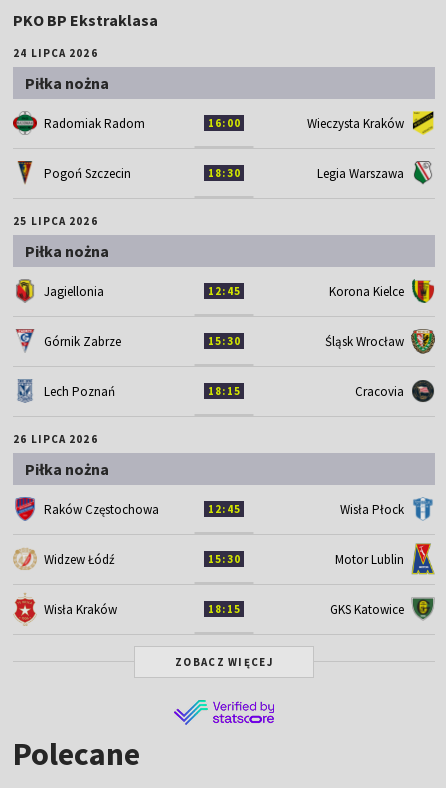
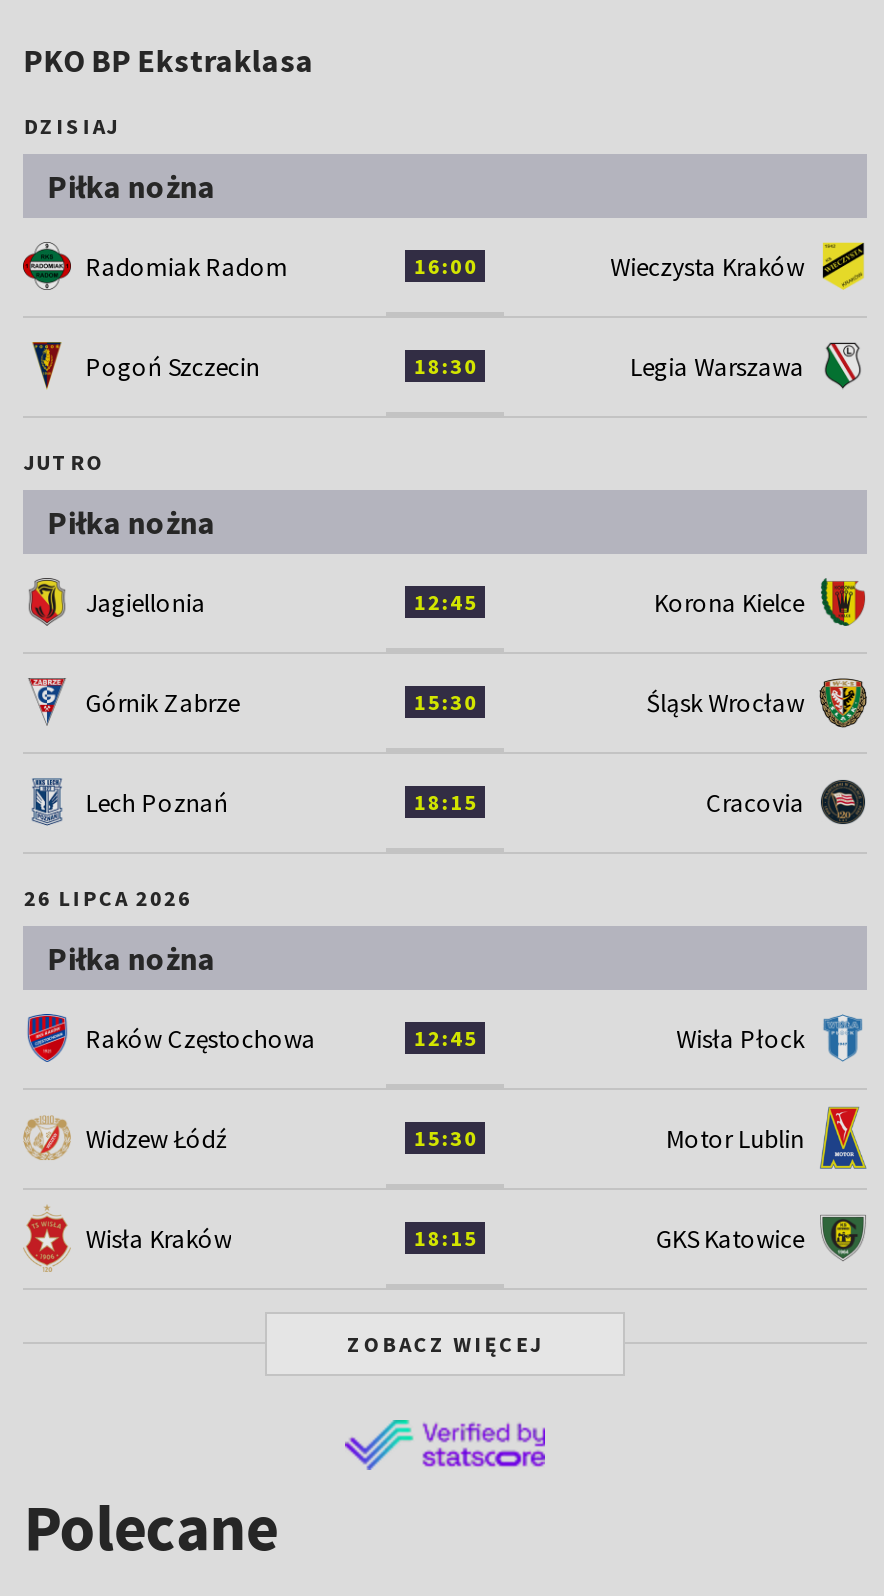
- 24 LIPCA 2026
+ DZISIAJ

- 25 LIPCA 2026
+ JUTRO
